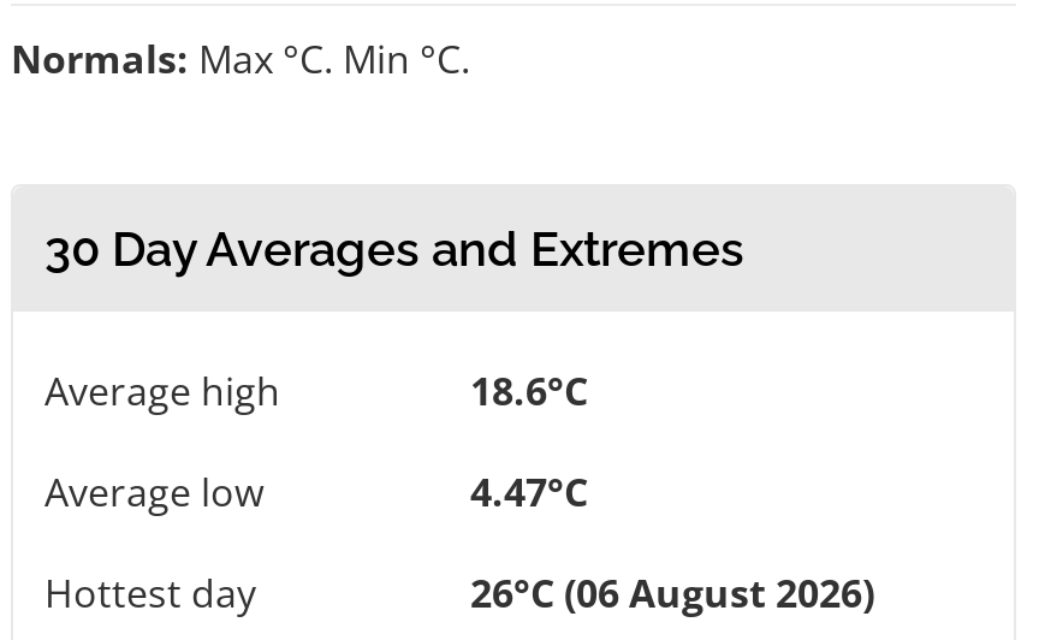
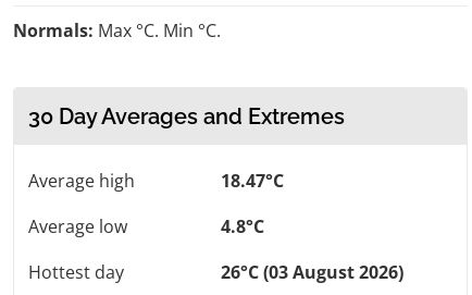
- 18.6°C
+ 18.47°C

- 4.47°C
+ 4.8°C

- 26°C (06 August 2026)
+ 26°C (03 August 2026)
